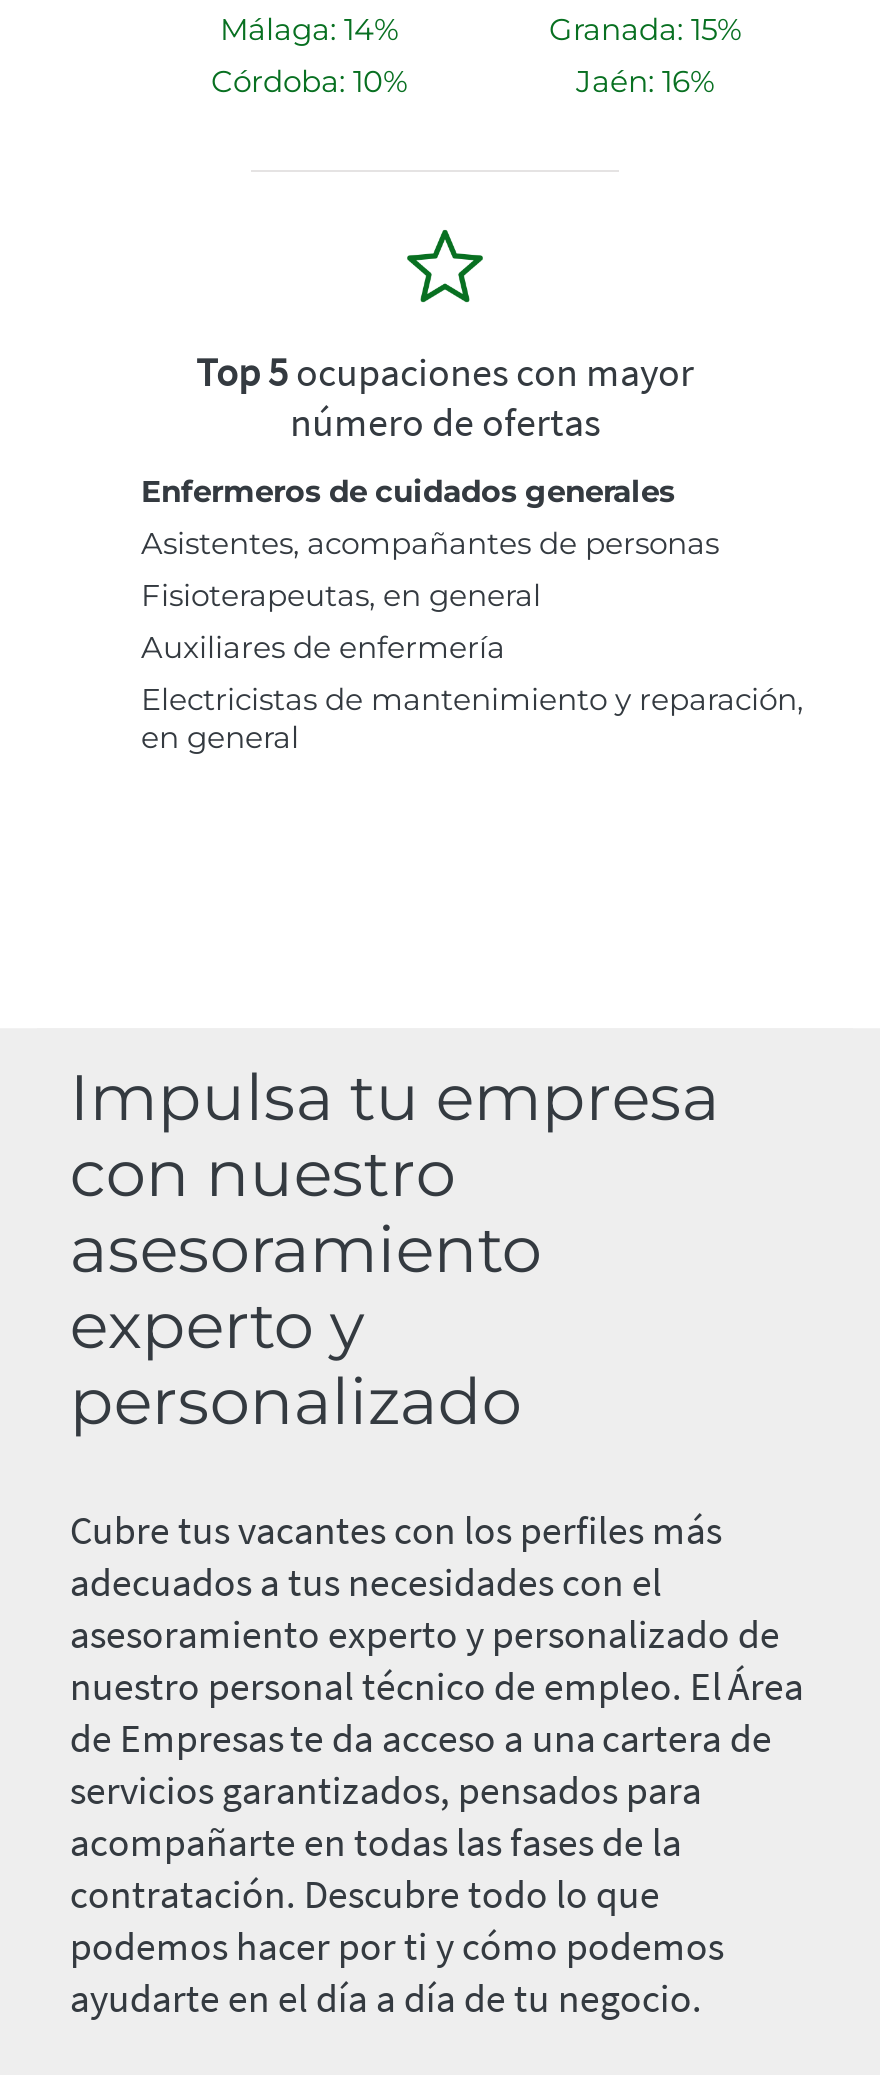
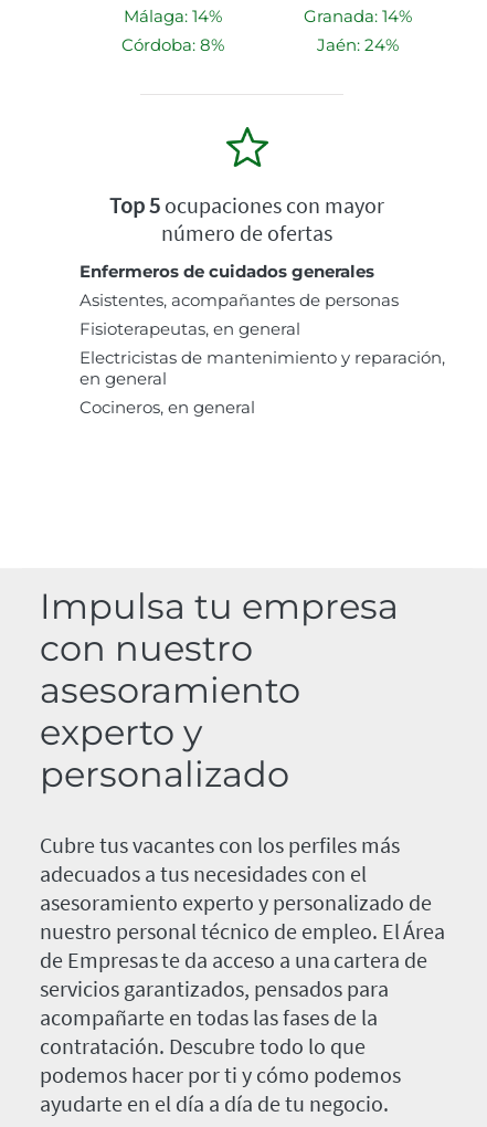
- Granada: 15%
+ Granada: 14%

- Córdoba: 10%
+ Córdoba: 8%

- Jaén: 16%
+ Jaén: 24%

- Auxiliares de enfermería

moved up: Electricistas de mantenimiento y reparación, | en general

+ Cocineros, en general
